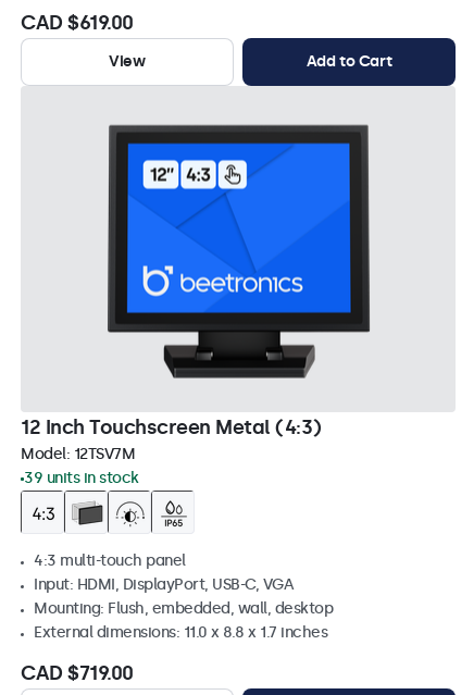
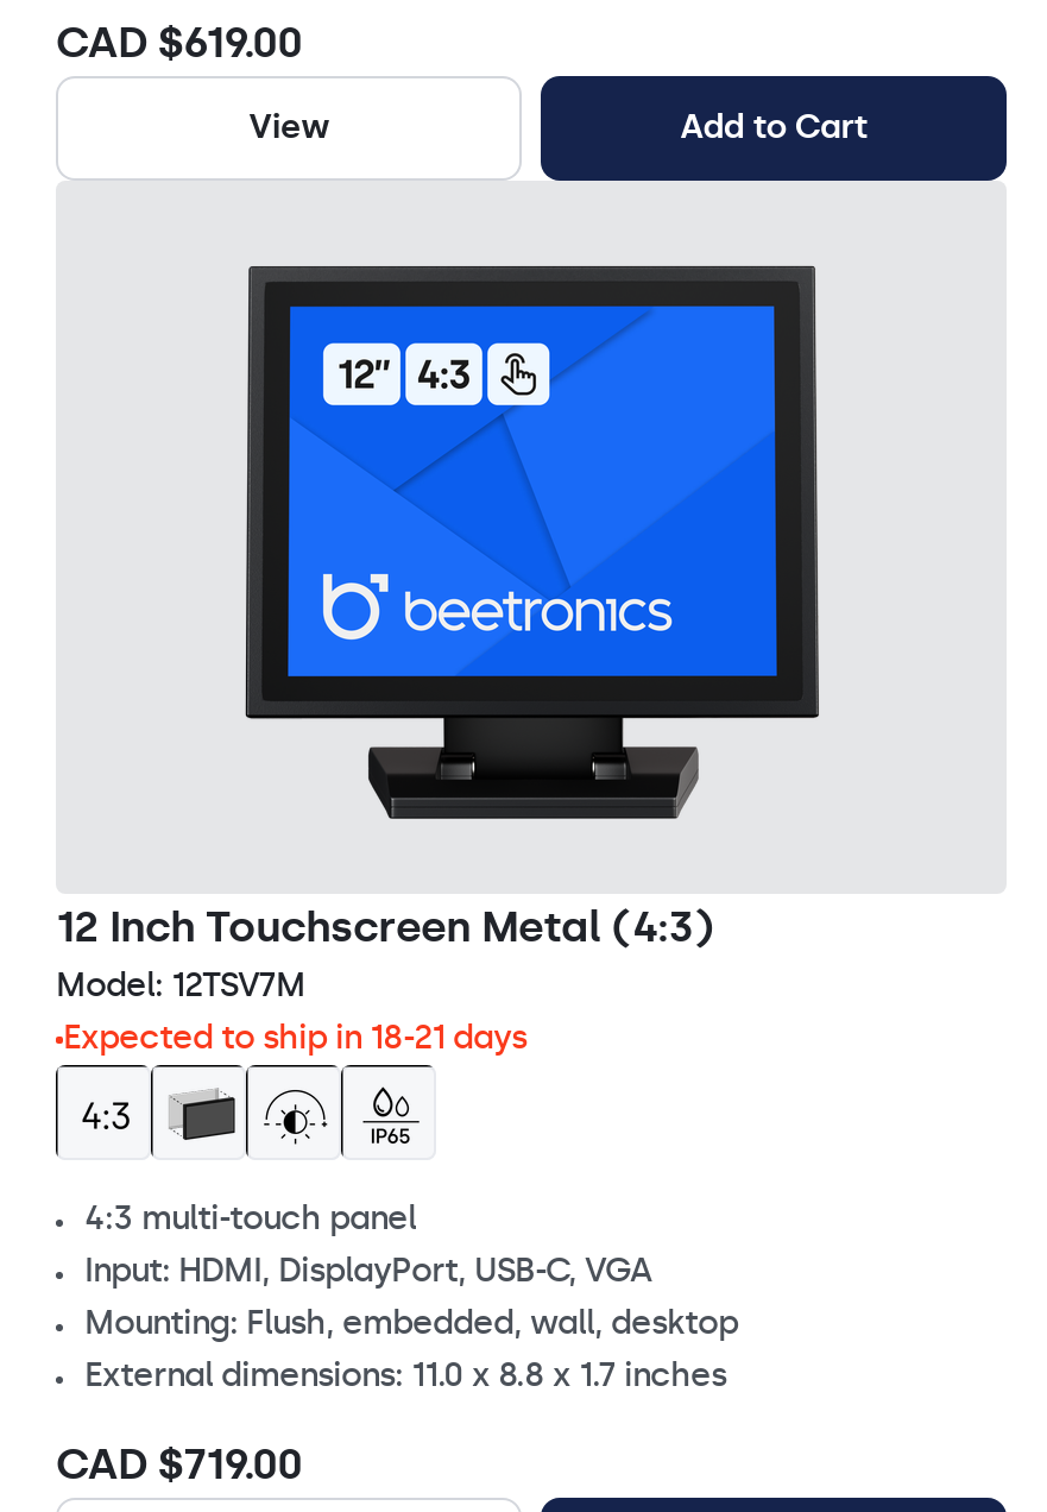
- 39 units in stock
+ Expected to ship in 18-21 days
